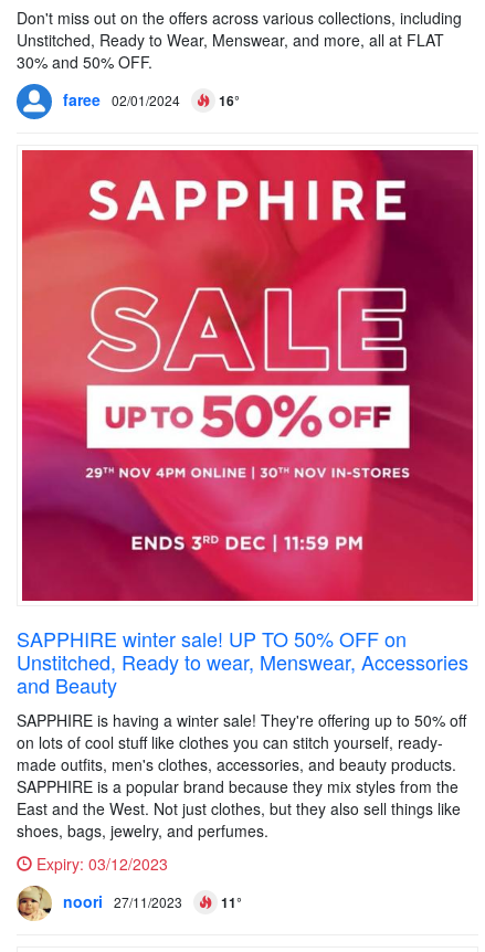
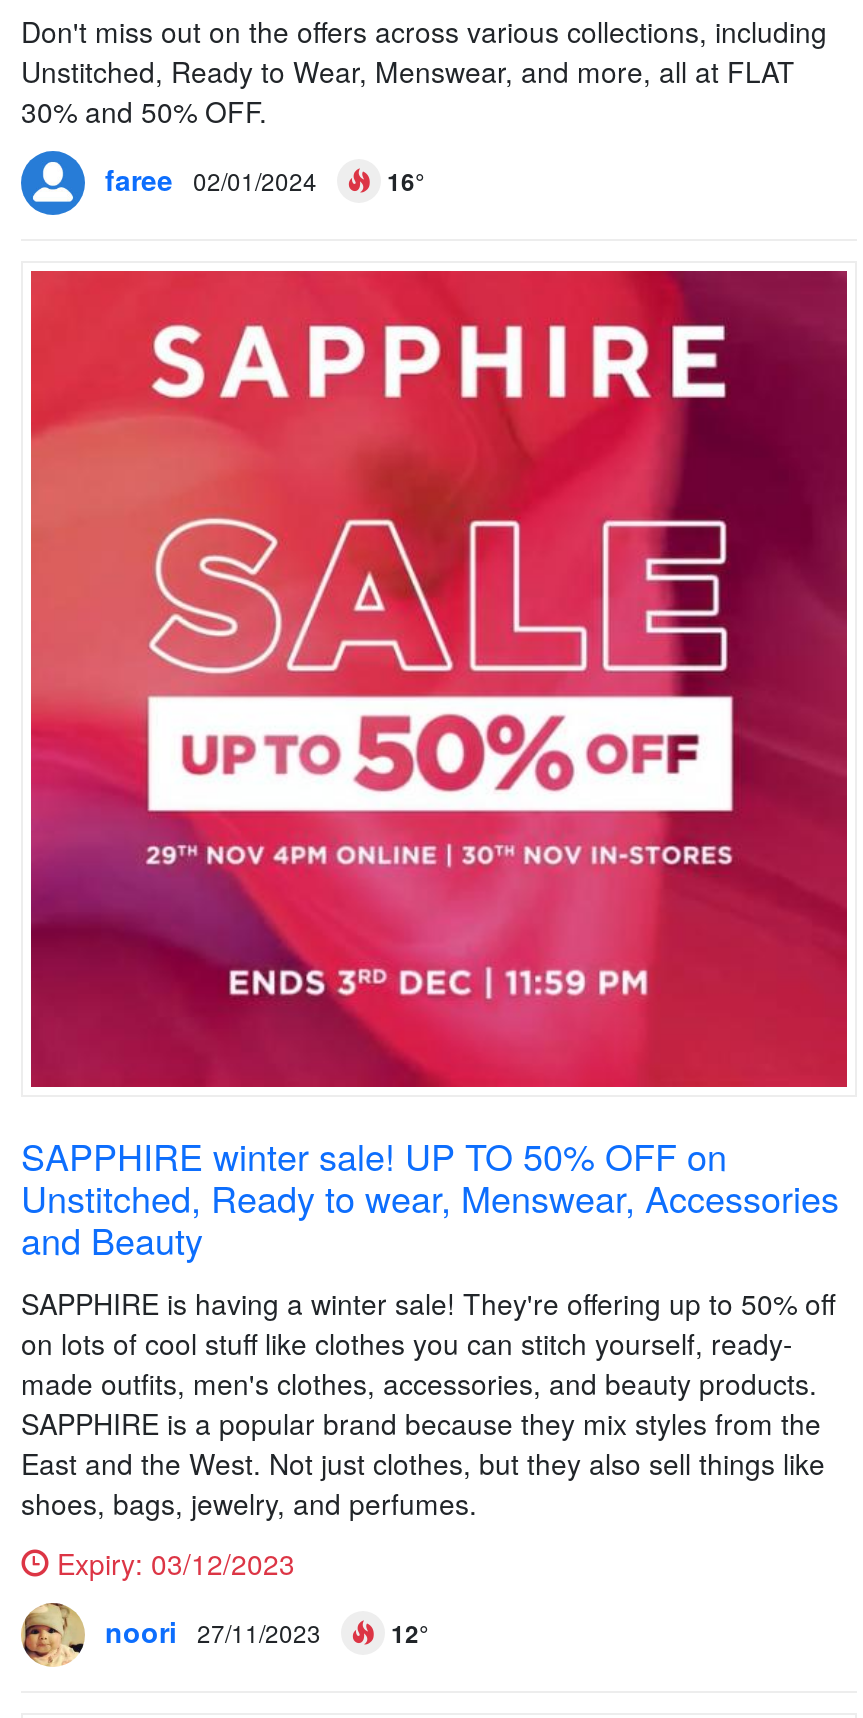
- noori 27/11/2023 11°
+ noori 27/11/2023 12°
